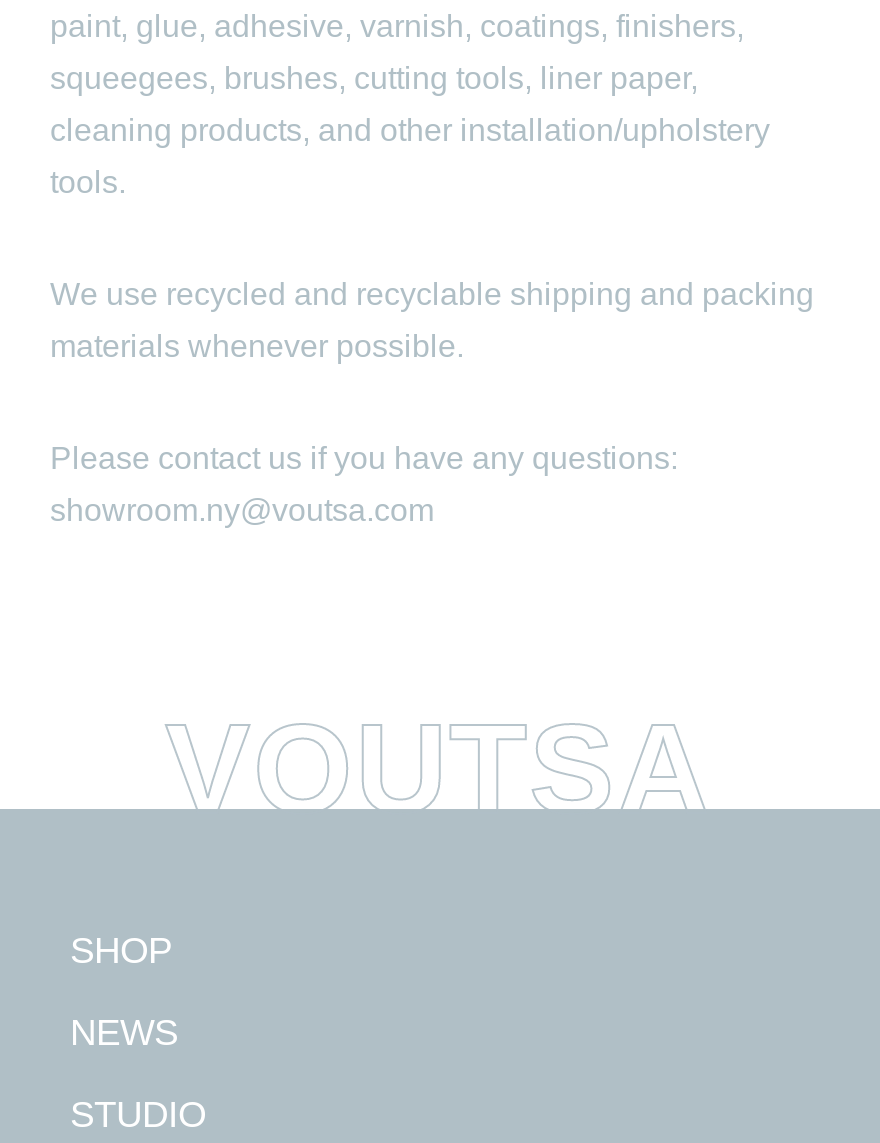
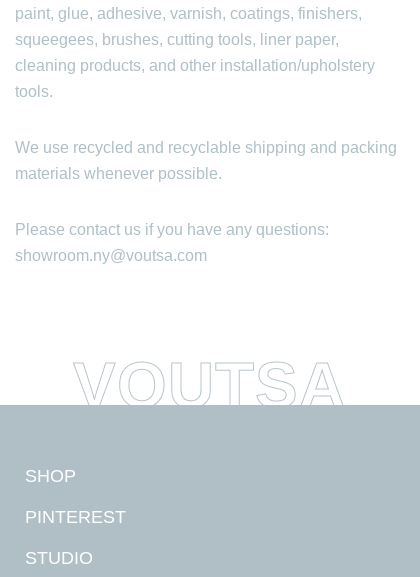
- NEWS
+ PINTEREST
